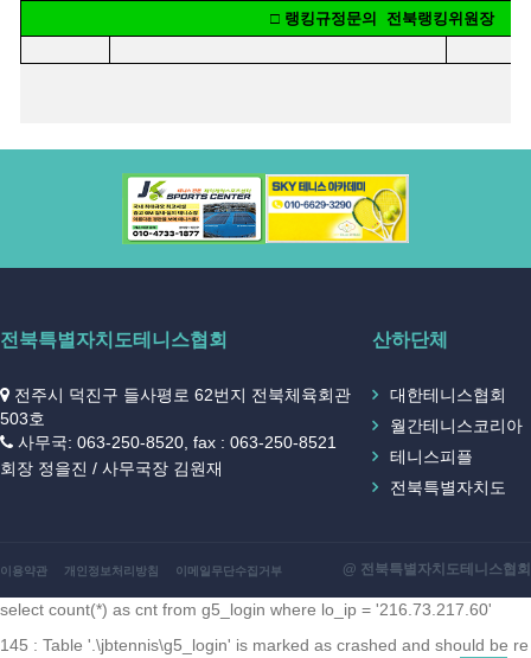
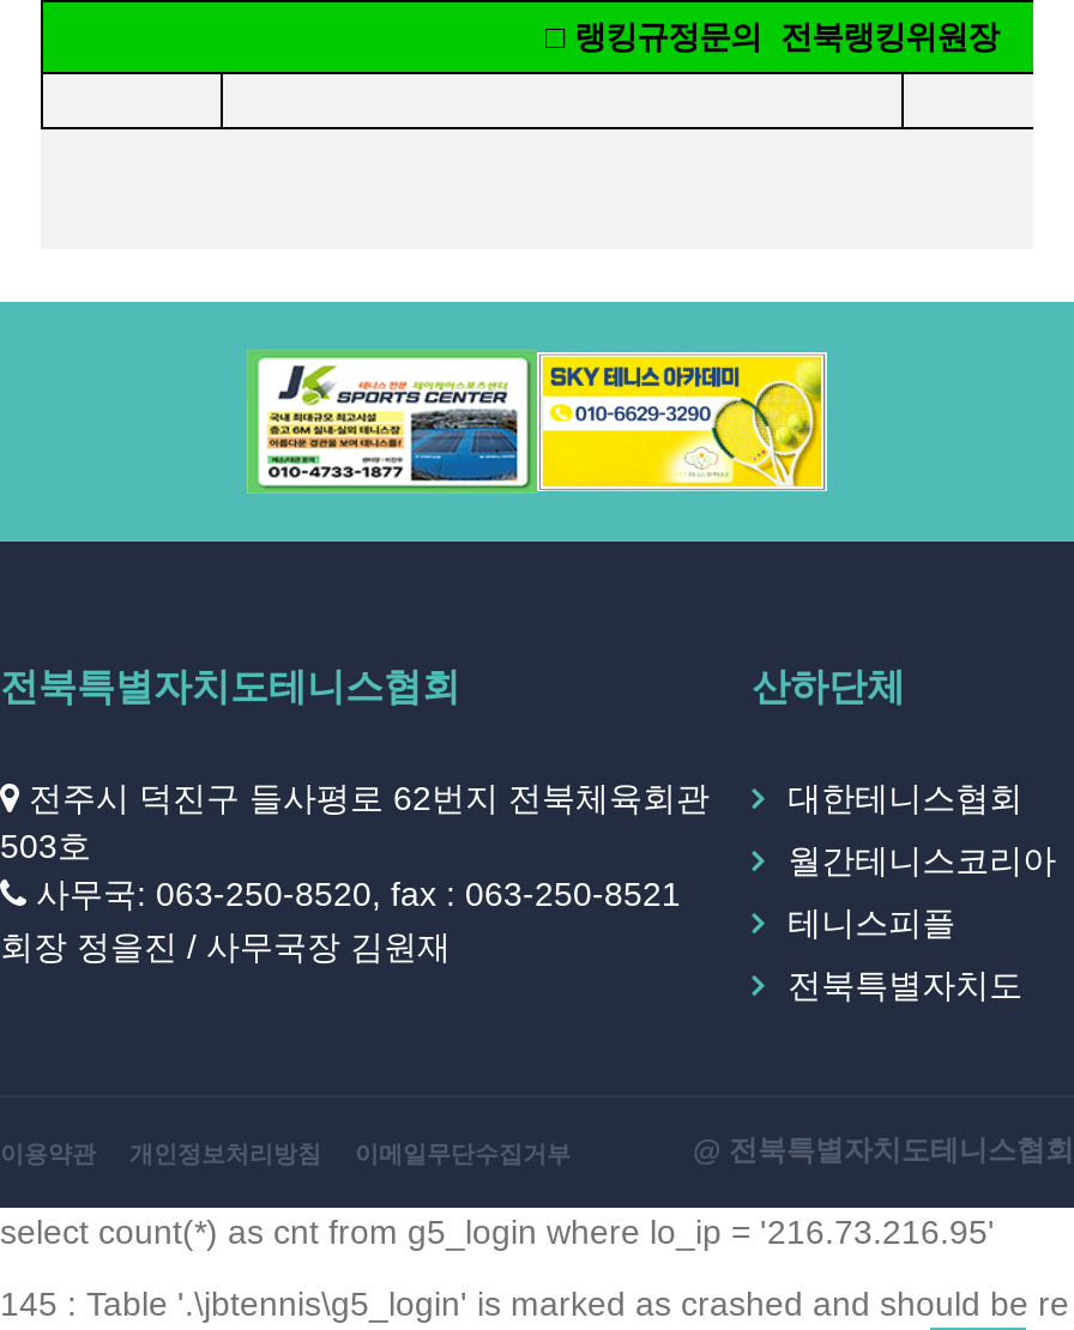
- select count(*) as cnt from g5_login where lo_ip = '216.73.217.60'
+ select count(*) as cnt from g5_login where lo_ip = '216.73.216.95'
